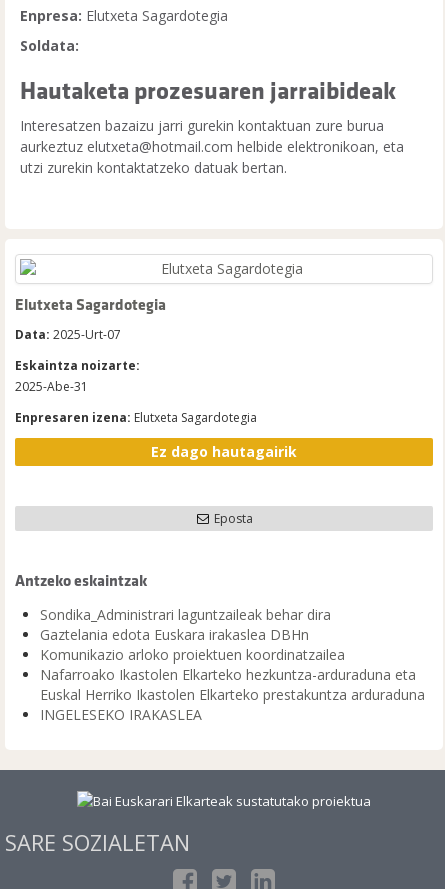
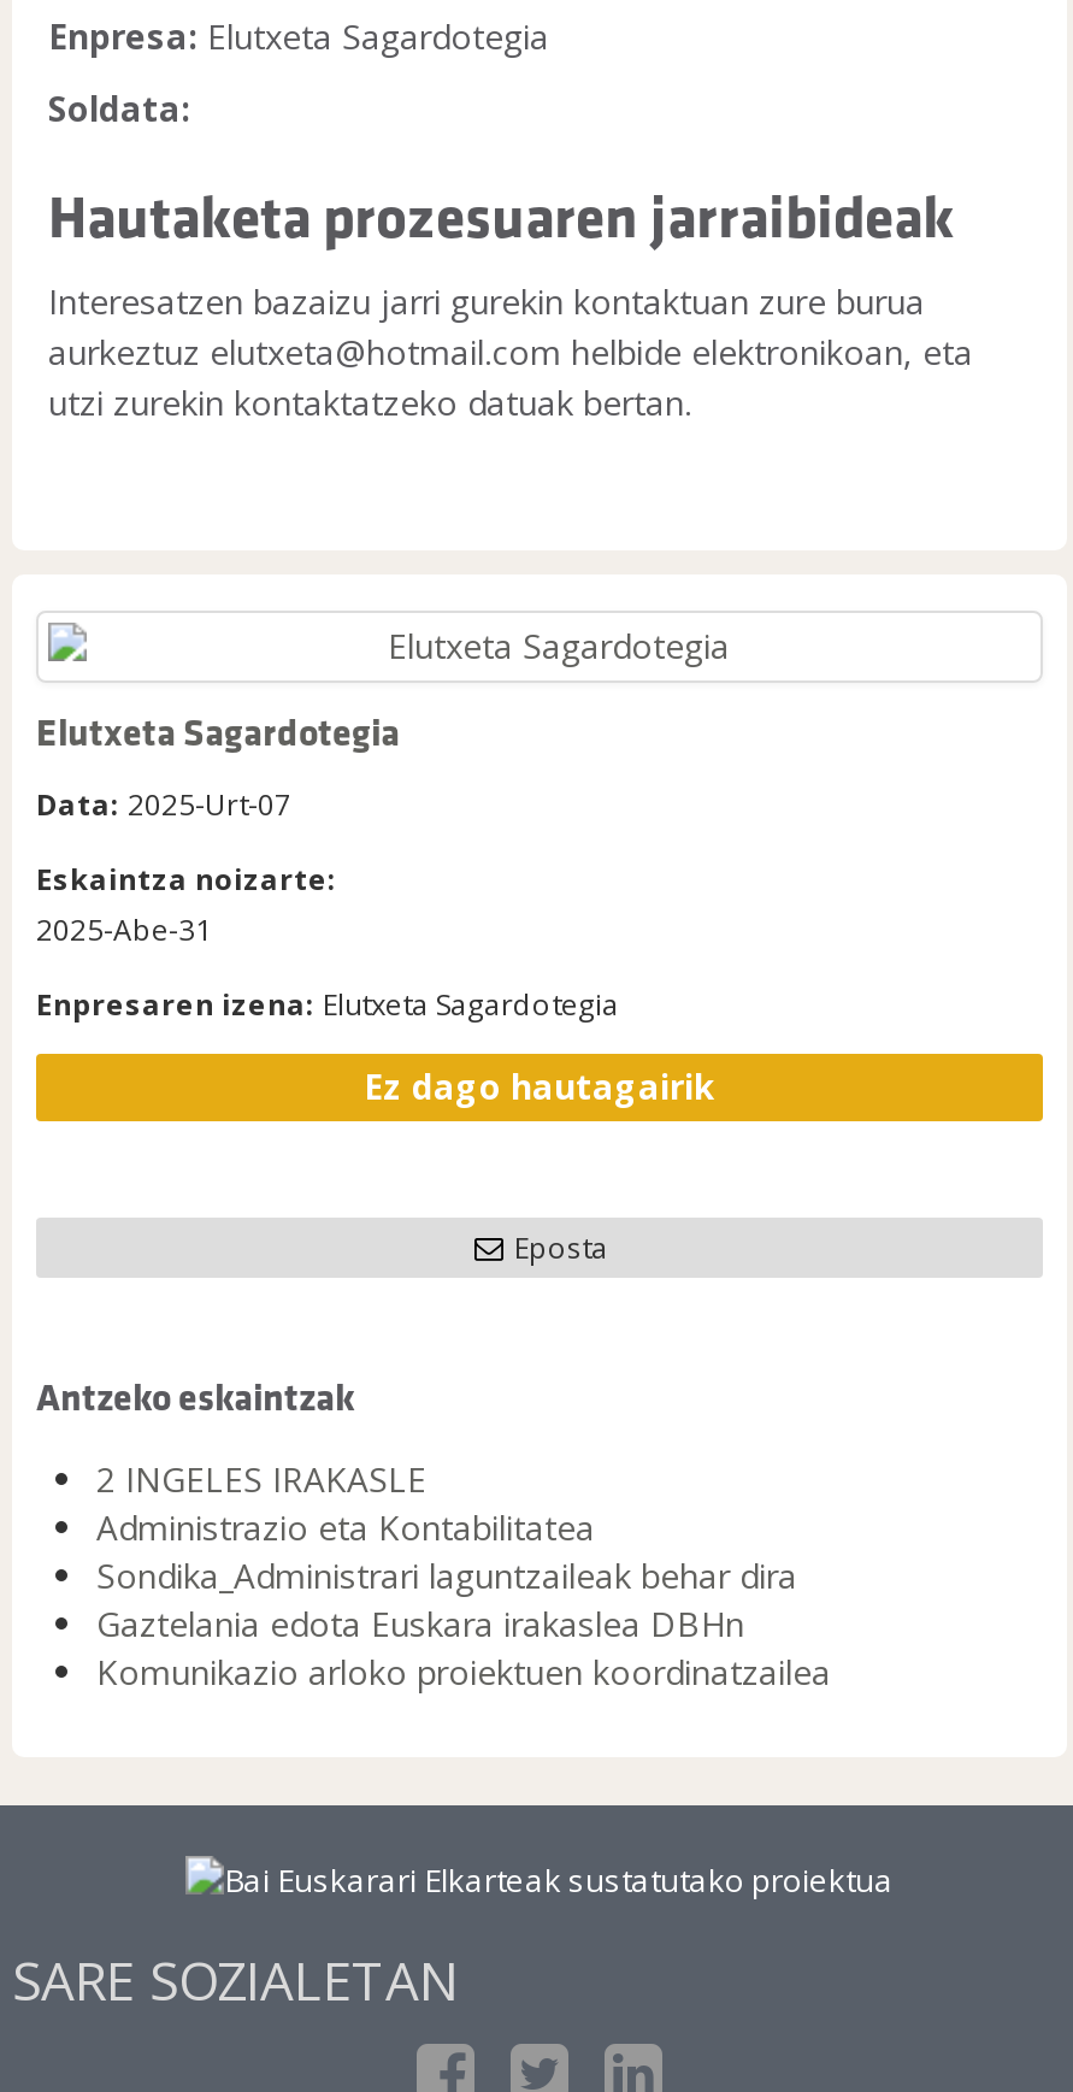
+ 2 INGELES IRAKASLE
+ Administrazio eta Kontabilitatea

moved down: Sondika_Administrari laguntzaileak behar dira | Gaztelania edota Euskara irakaslea DBHn | Komunikazio arloko proiektuen koordinatzailea

- Nafarroako Ikastolen Elkarteko hezkuntza-arduraduna eta
- Euskal Herriko Ikastolen Elkarteko prestakuntza arduraduna
- INGELESEKO IRAKASLEA
